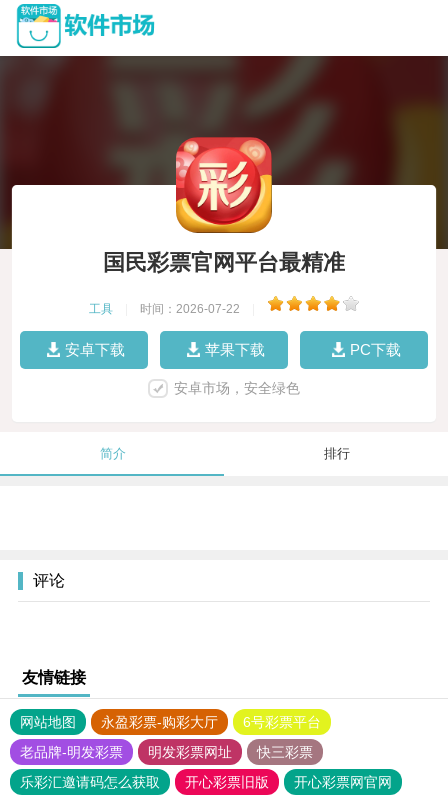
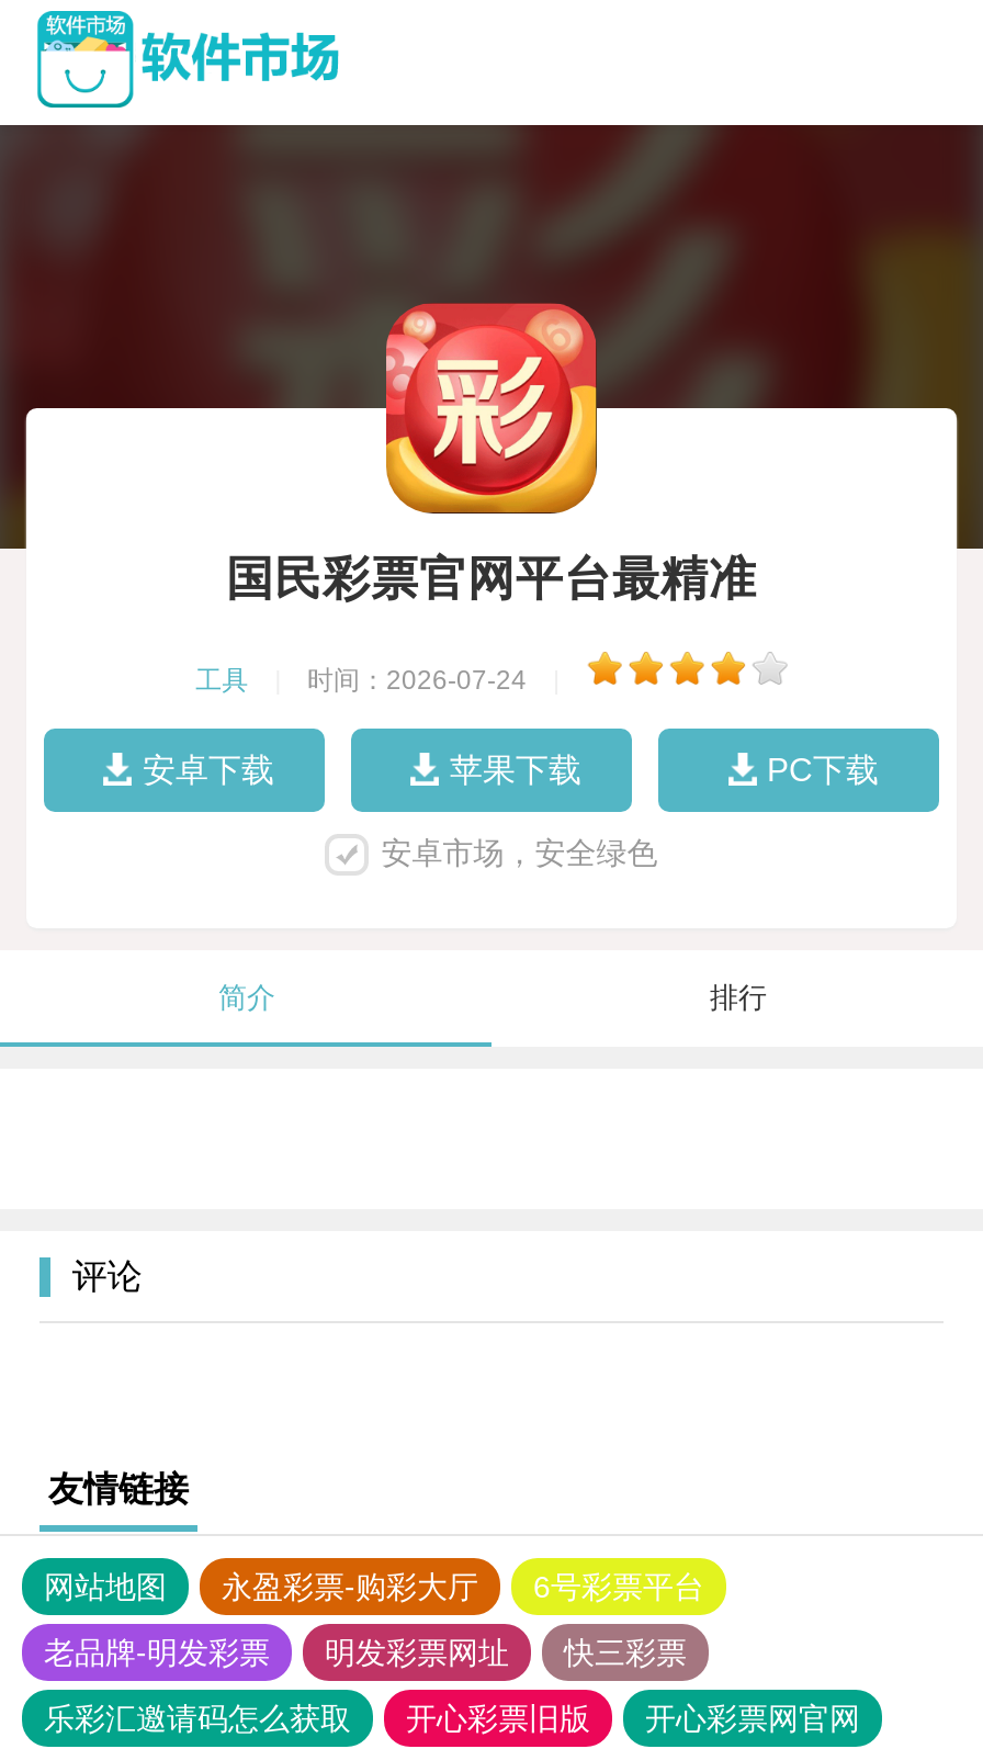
- 时间：2026-07-22
+ 时间：2026-07-24
